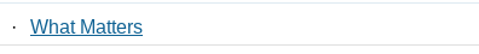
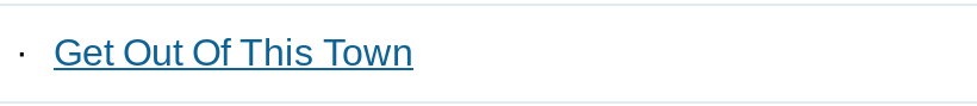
- What Matters
+ Get Out Of This Town
